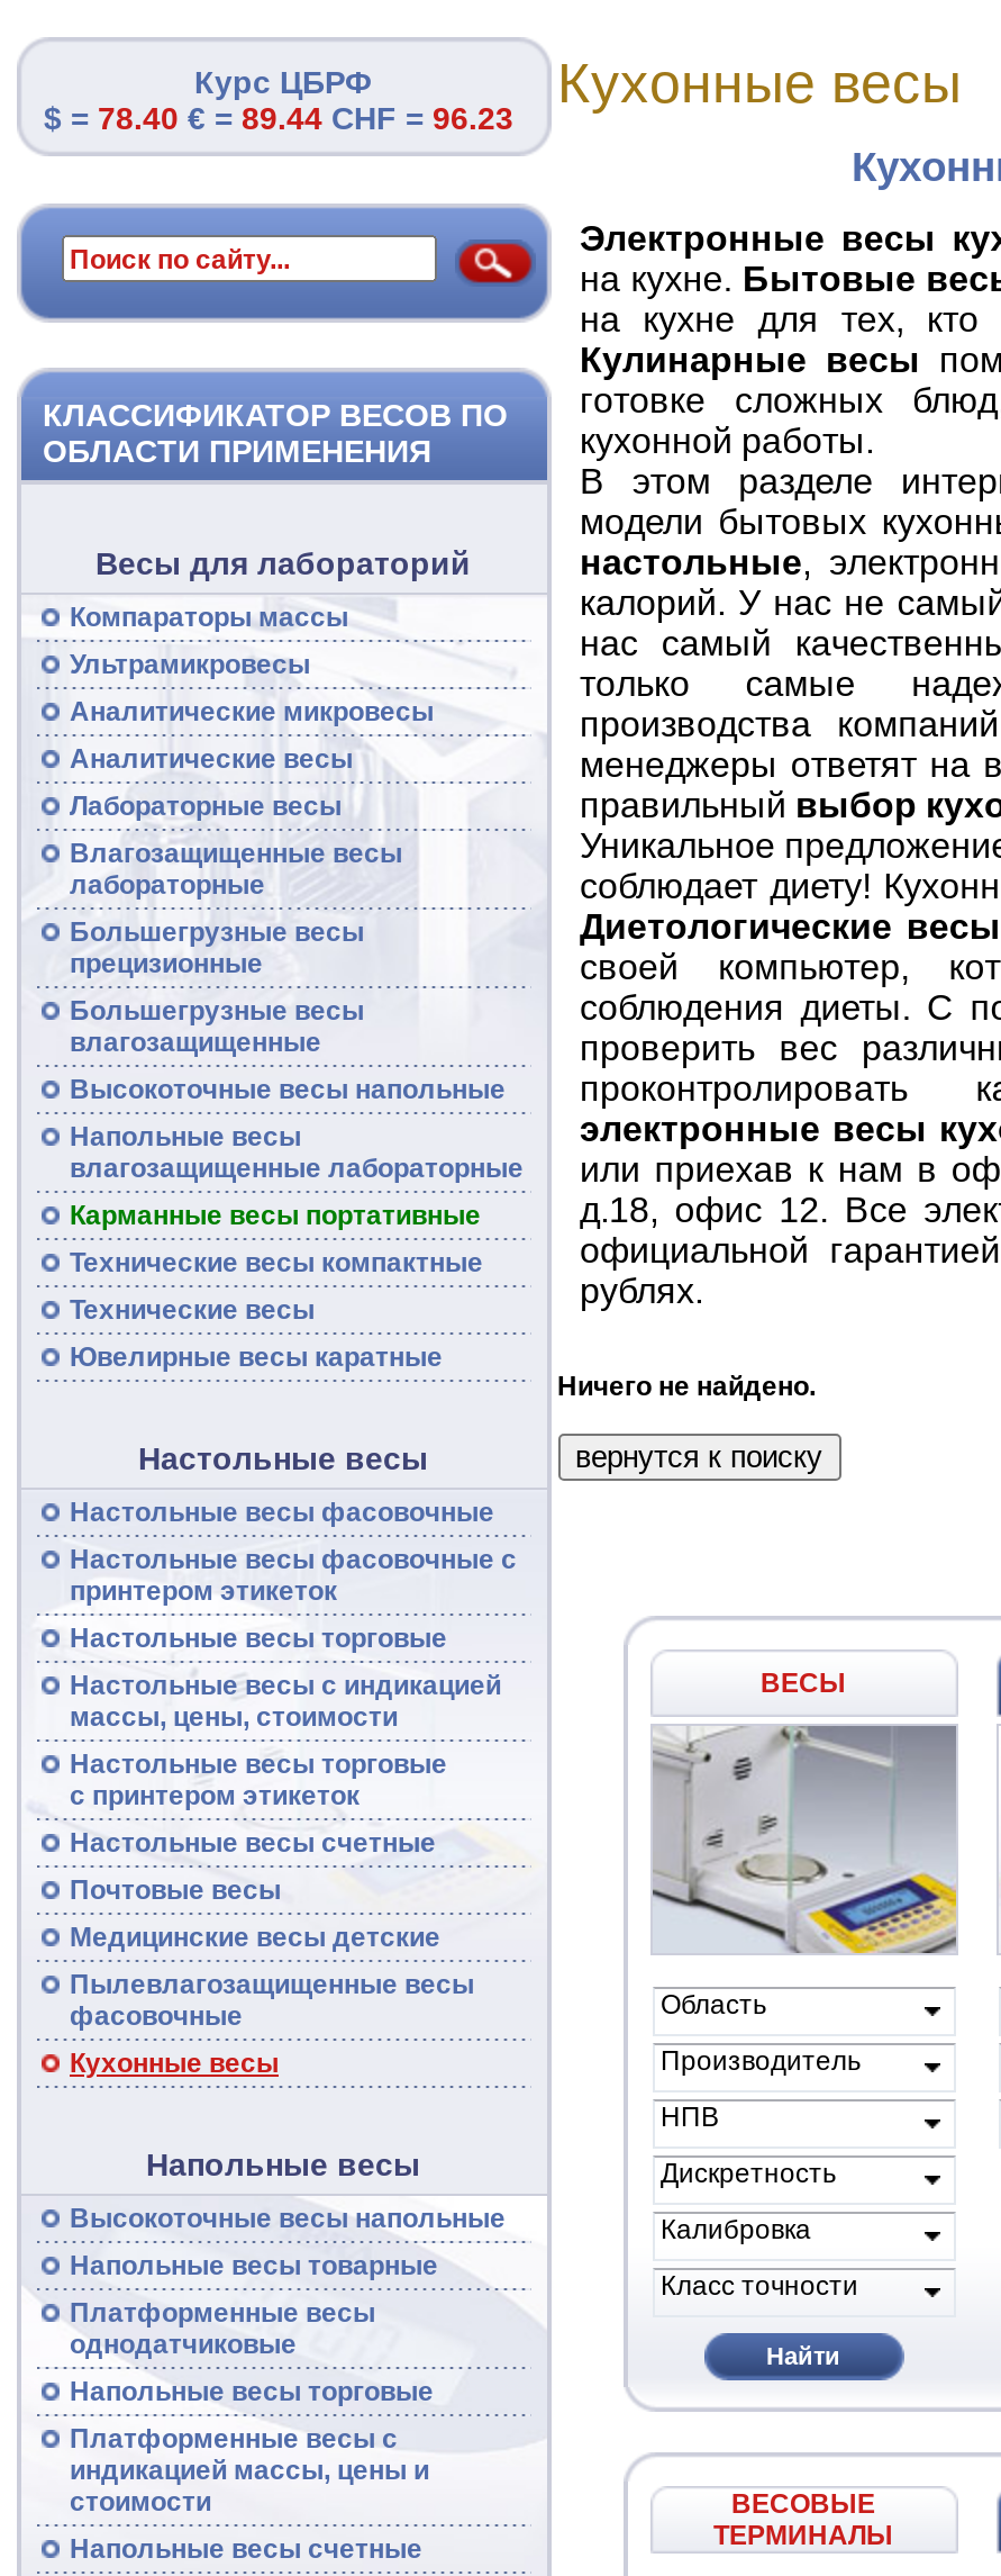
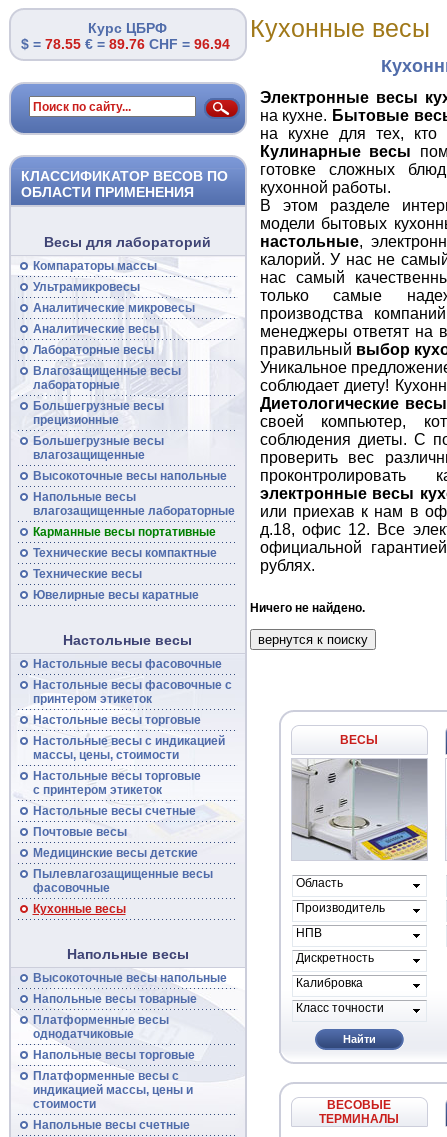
- $ = 78.40 € =89.44 CHF = 96.23
+ $ = 78.55 € =89.76 CHF = 96.94
